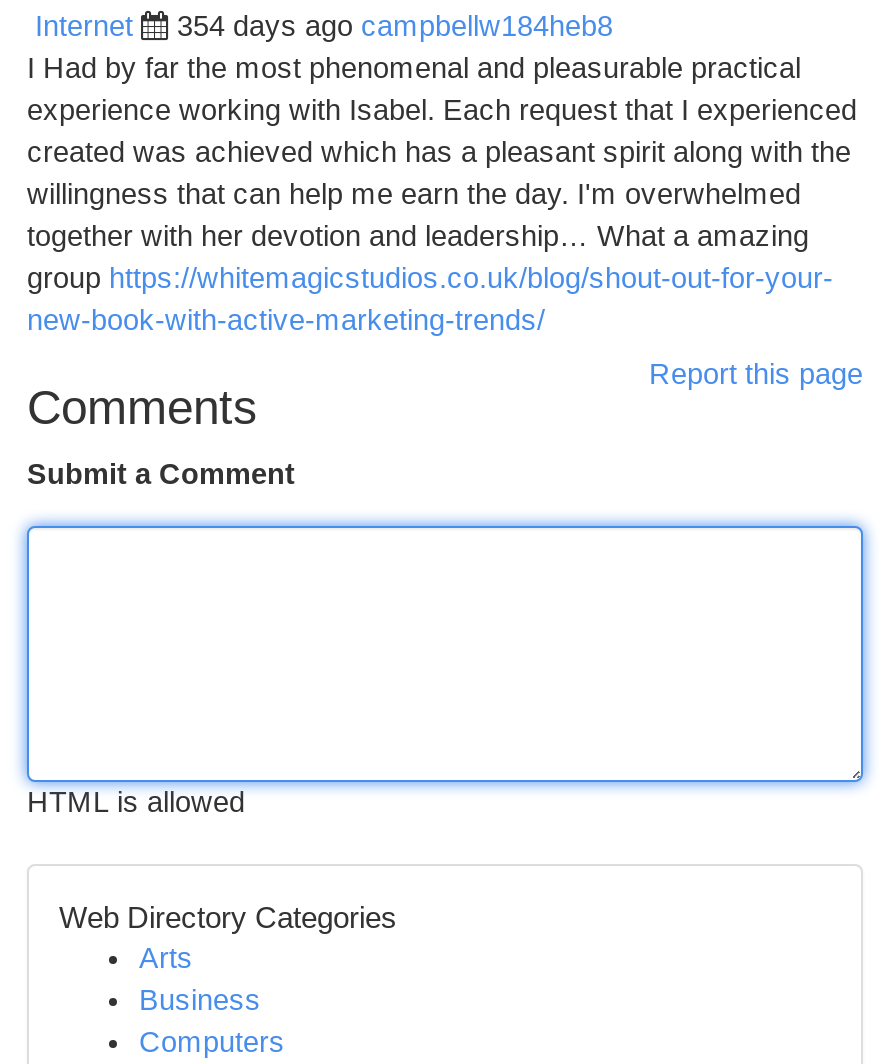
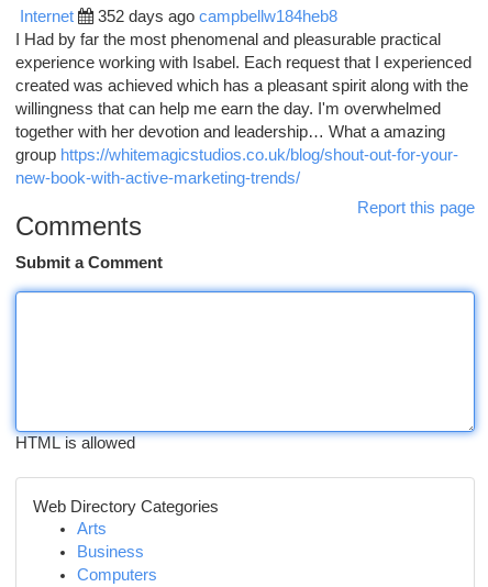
- 354 days ago campbellw184heb8
+ 352 days ago campbellw184heb8
